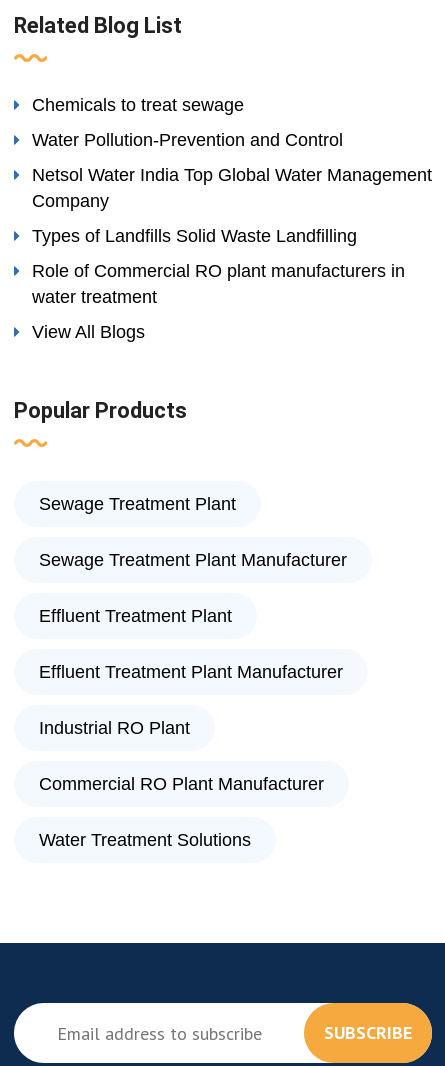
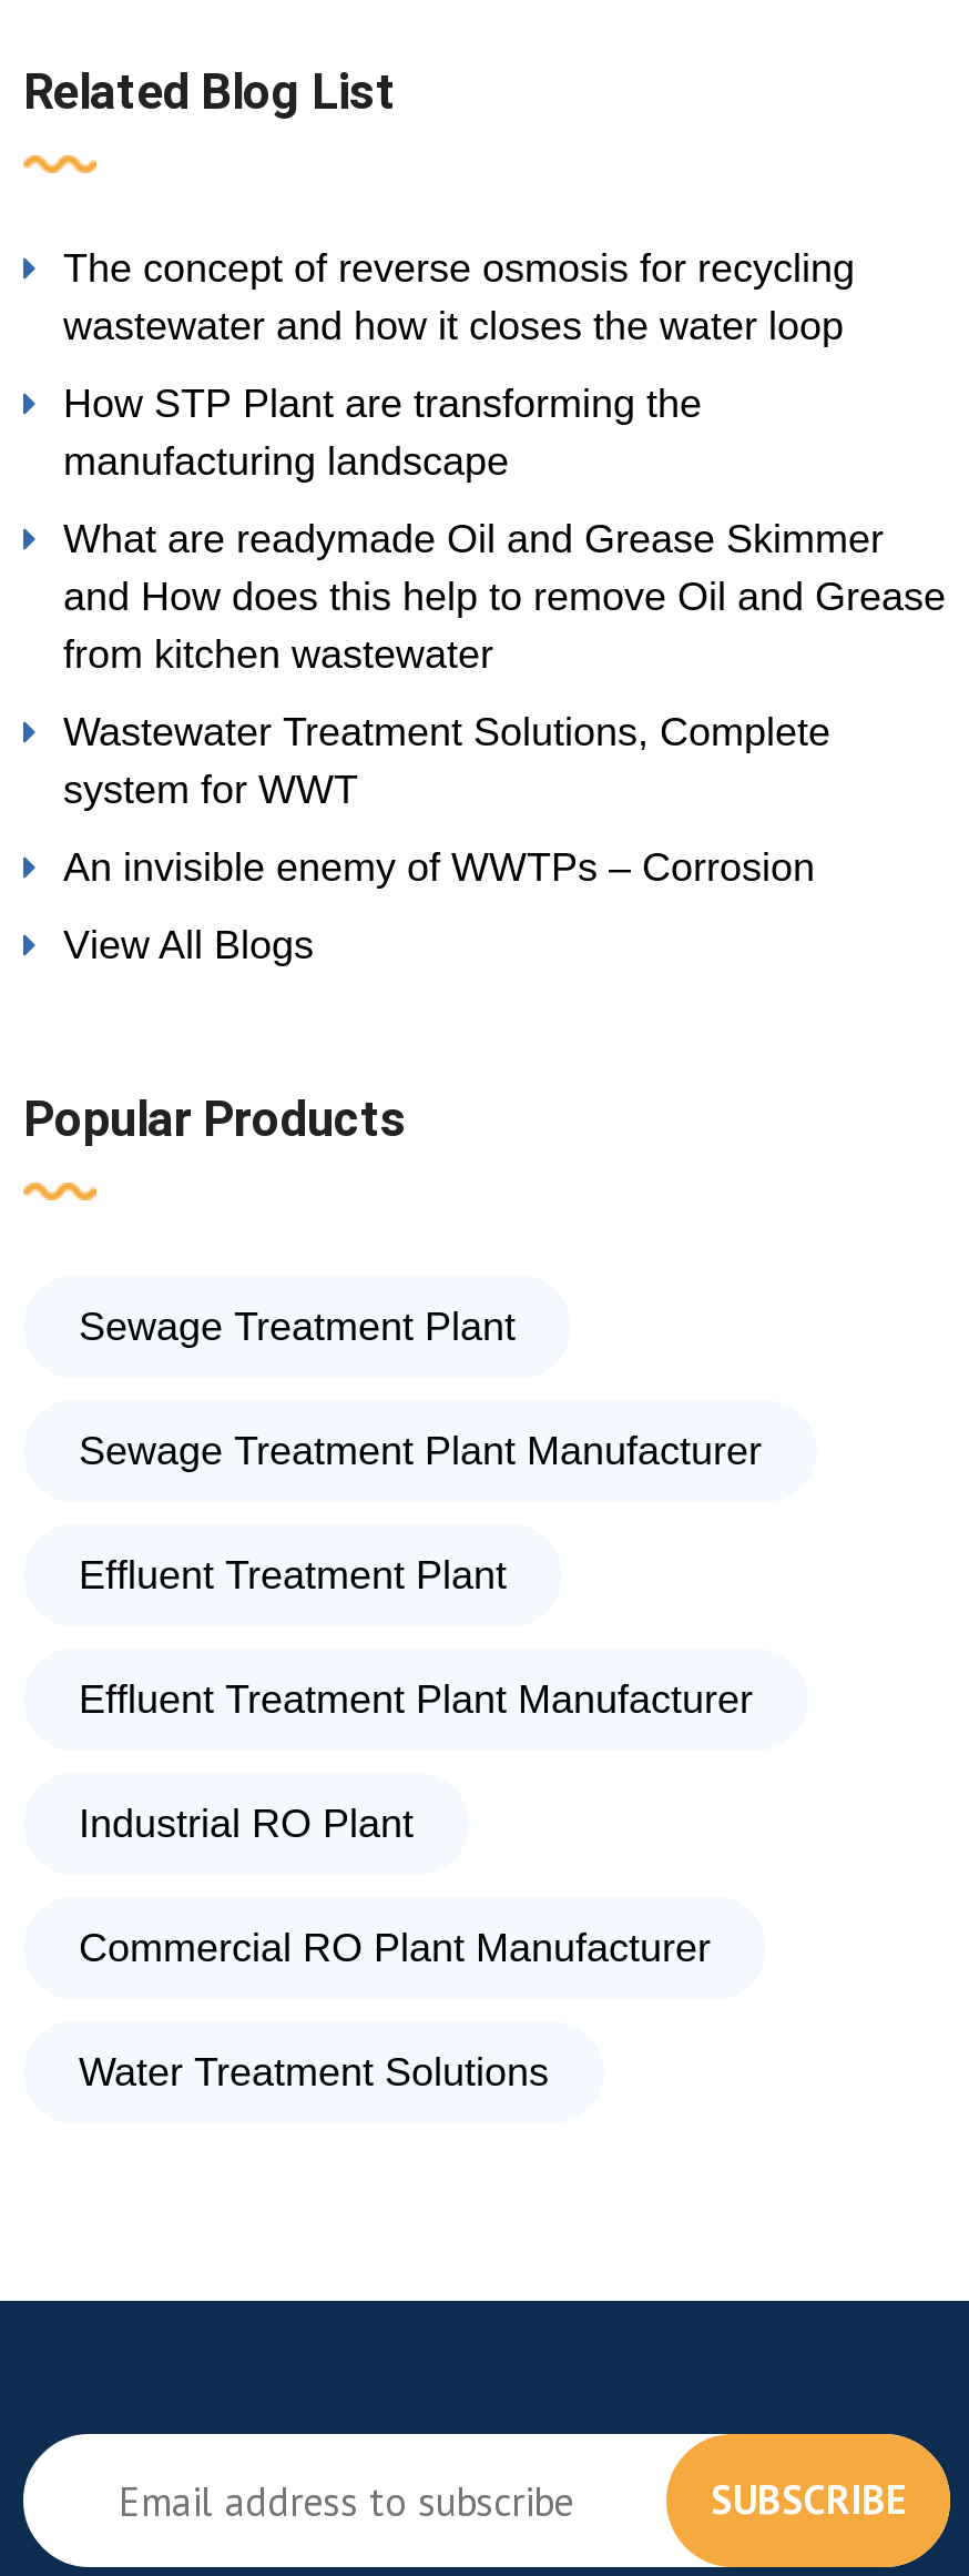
- Chemicals to treat sewage
+ The concept of reverse osmosis for recycling
+ wastewater and how it closes the water loop

- Water Pollution-Prevention and Control
+ How STP Plant are transforming the
+ manufacturing landscape

- Netsol Water India Top Global Water Management
- Company
+ What are readymade Oil and Grease Skimmer
+ and How does this help to remove Oil and Grease
+ from kitchen wastewater

- Types of Landfills Solid Waste Landfilling
+ Wastewater Treatment Solutions, Complete
+ system for WWT

- Role of Commercial RO plant manufacturers in
- water treatment
+ An invisible enemy of WWTPs – Corrosion
